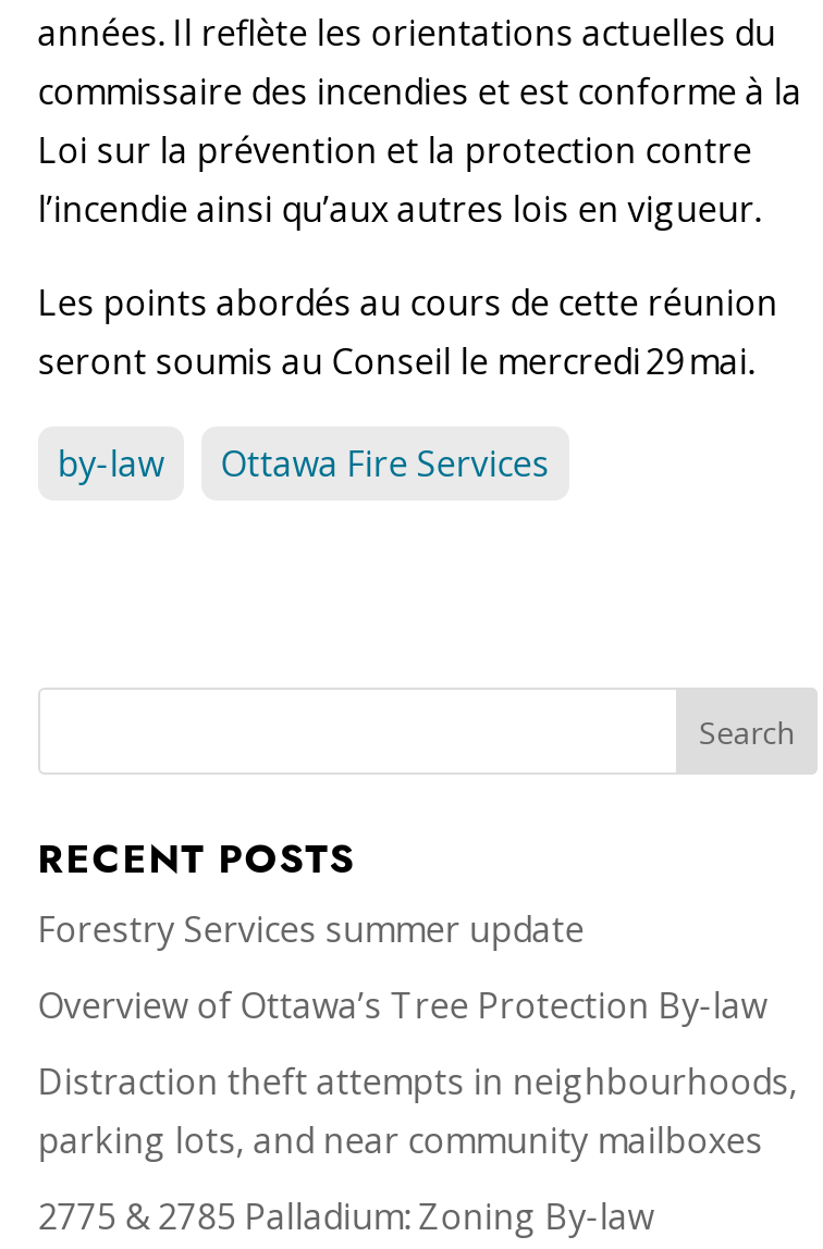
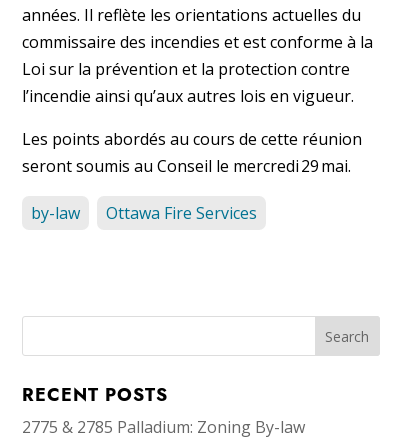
- Forestry Services summer update
- Overview of Ottawa’s Tree Protection By-law
- Distraction theft attempts in neighbourhoods,
- parking lots, and near community mailboxes
